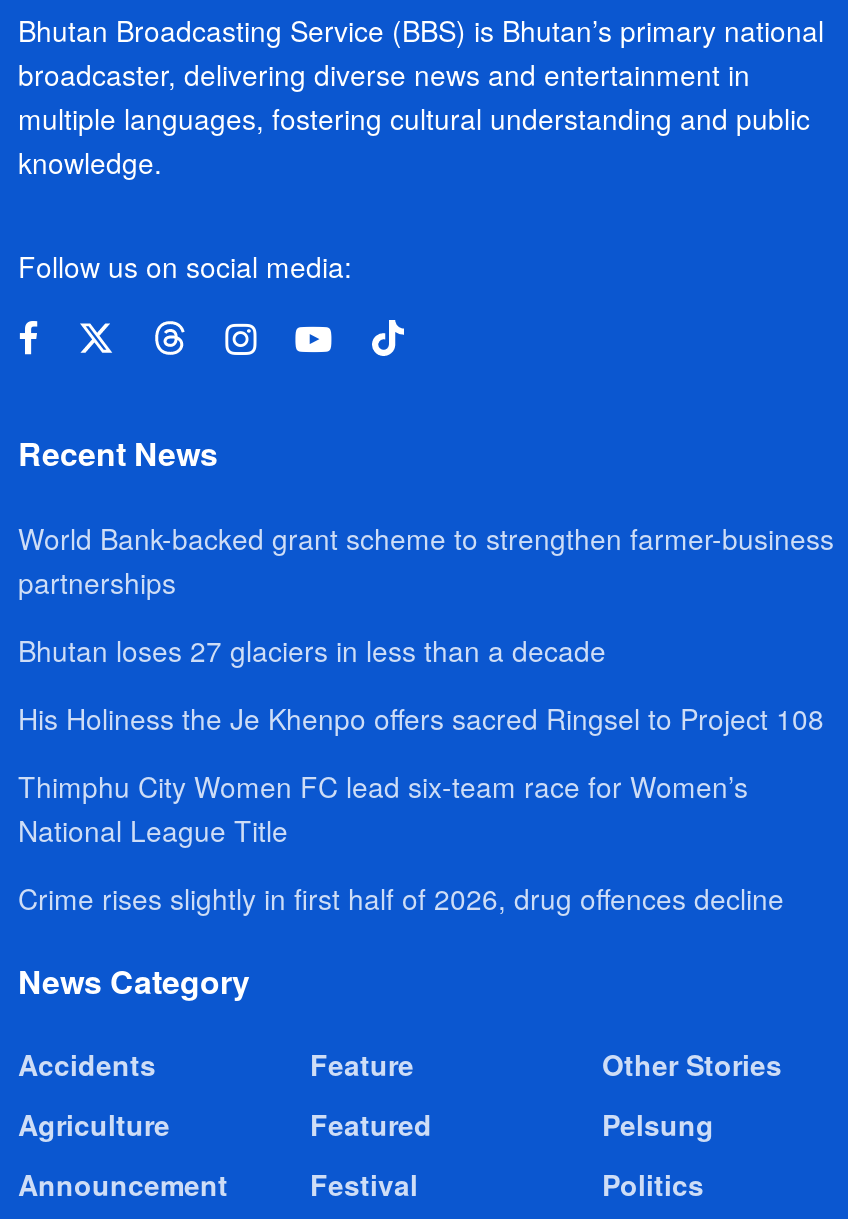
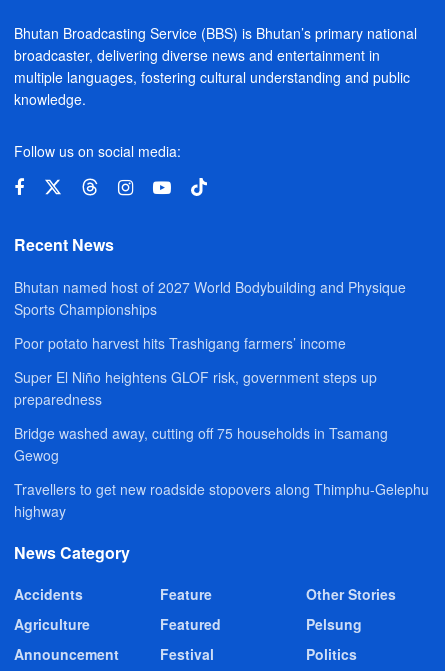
- World Bank-backed grant scheme to strengthen farmer-business
- partnerships
+ Bhutan named host of 2027 World Bodybuilding and Physique
+ Sports Championships

- Bhutan loses 27 glaciers in less than a decade
+ Poor potato harvest hits Trashigang farmers’ income

- His Holiness the Je Khenpo offers sacred Ringsel to Project 108
+ Super El Niño heightens GLOF risk, government steps up
+ preparedness

- Thimphu City Women FC lead six-team race for Women’s
- National League Title
+ Bridge washed away, cutting off 75 households in Tsamang
+ Gewog

- Crime rises slightly in first half of 2026, drug offences decline
+ Travellers to get new roadside stopovers along Thimphu-Gelephu
+ highway
